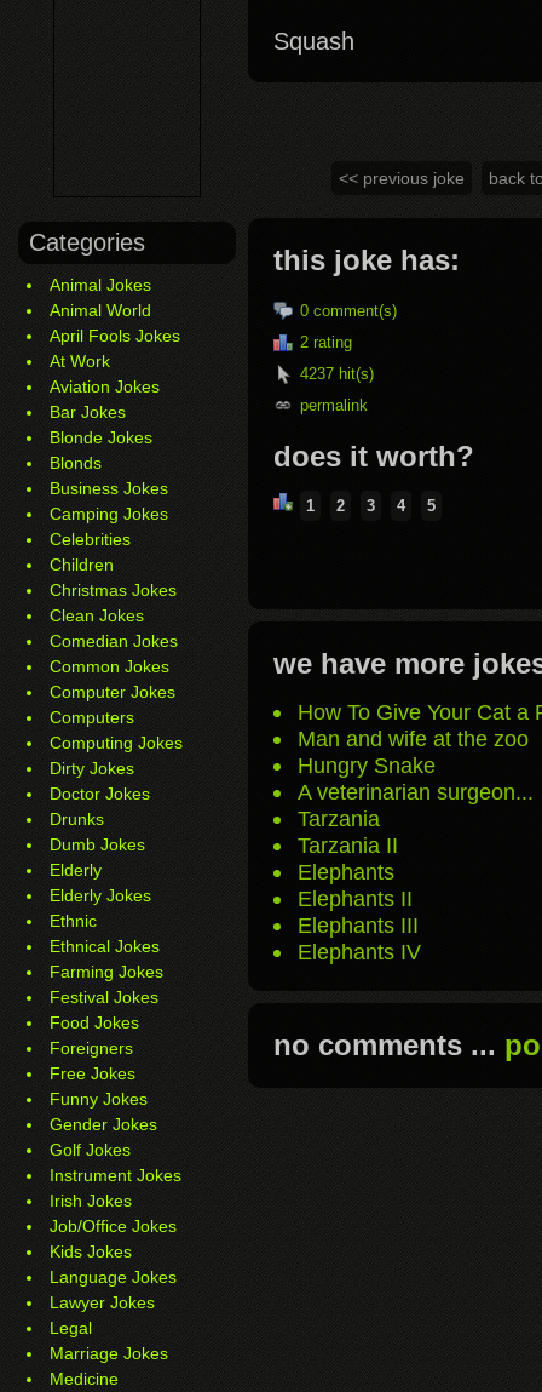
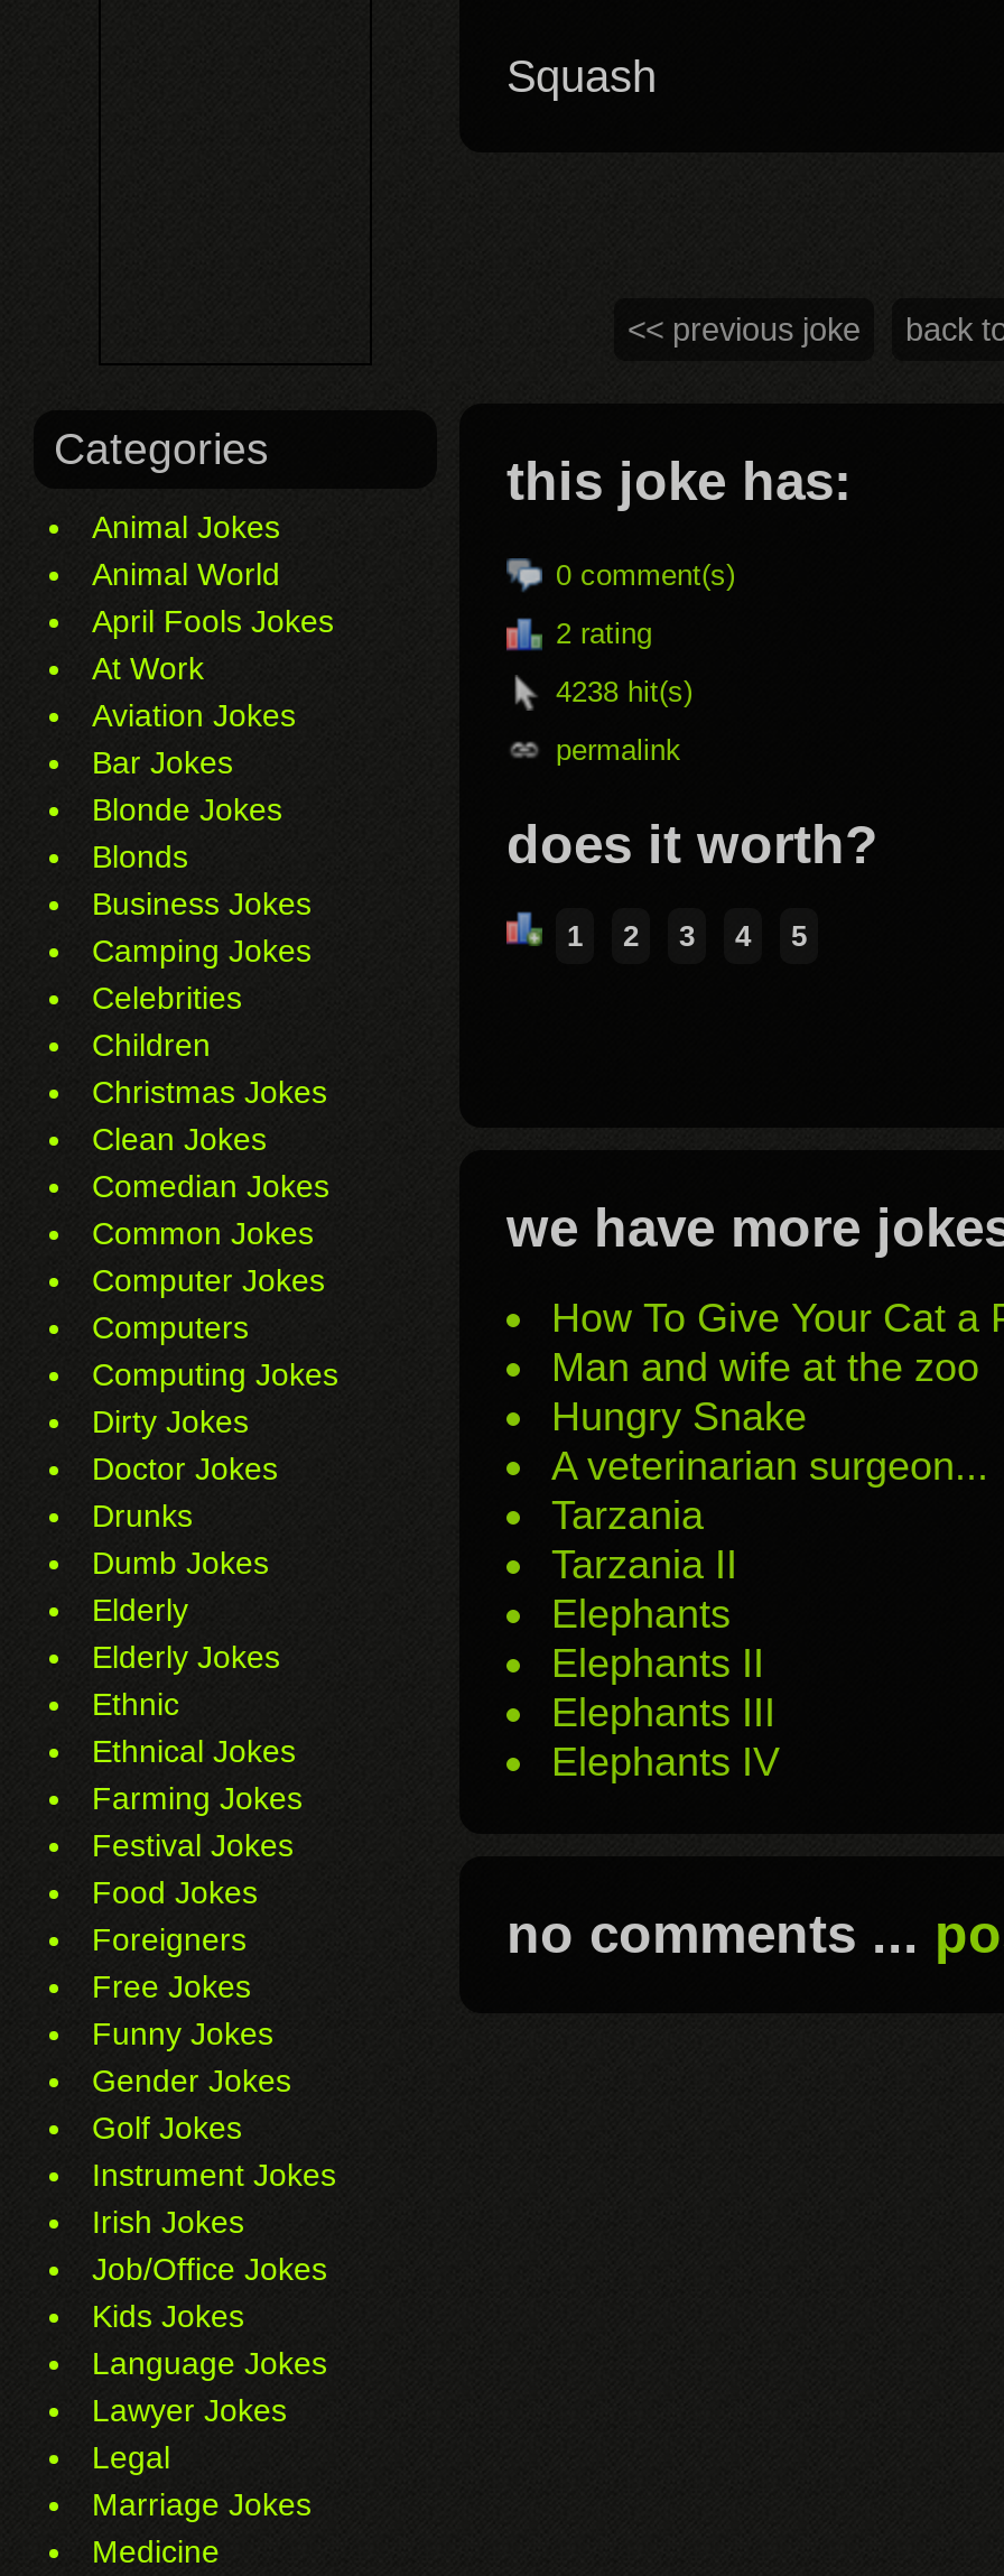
- 4237 hit(s)
+ 4238 hit(s)
